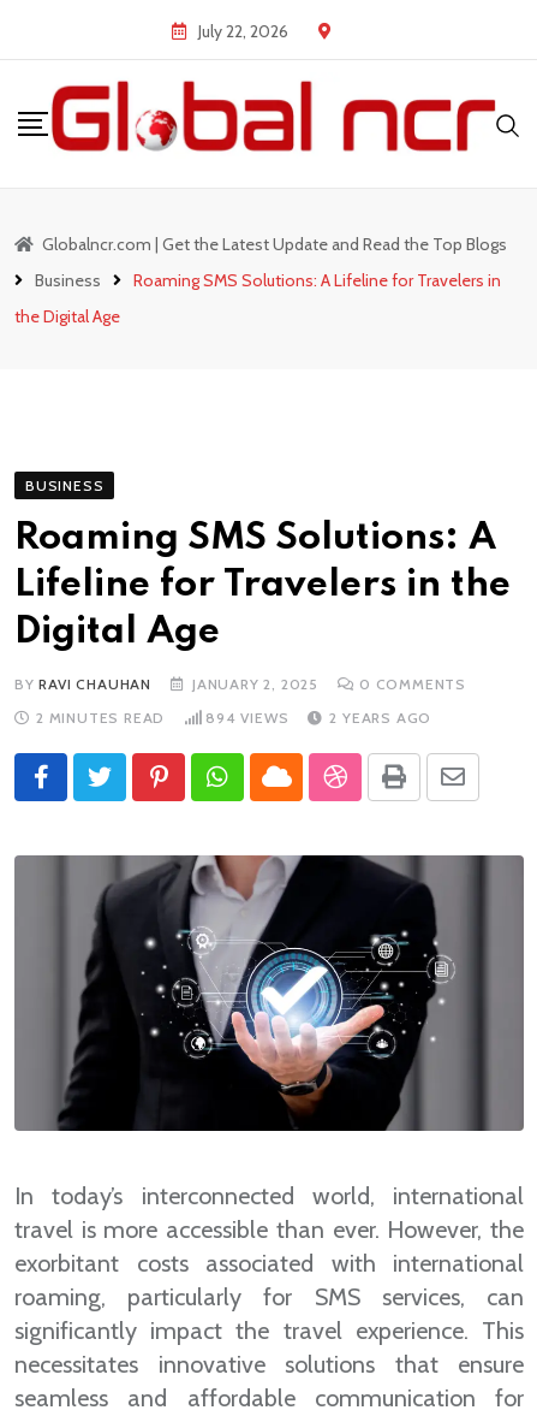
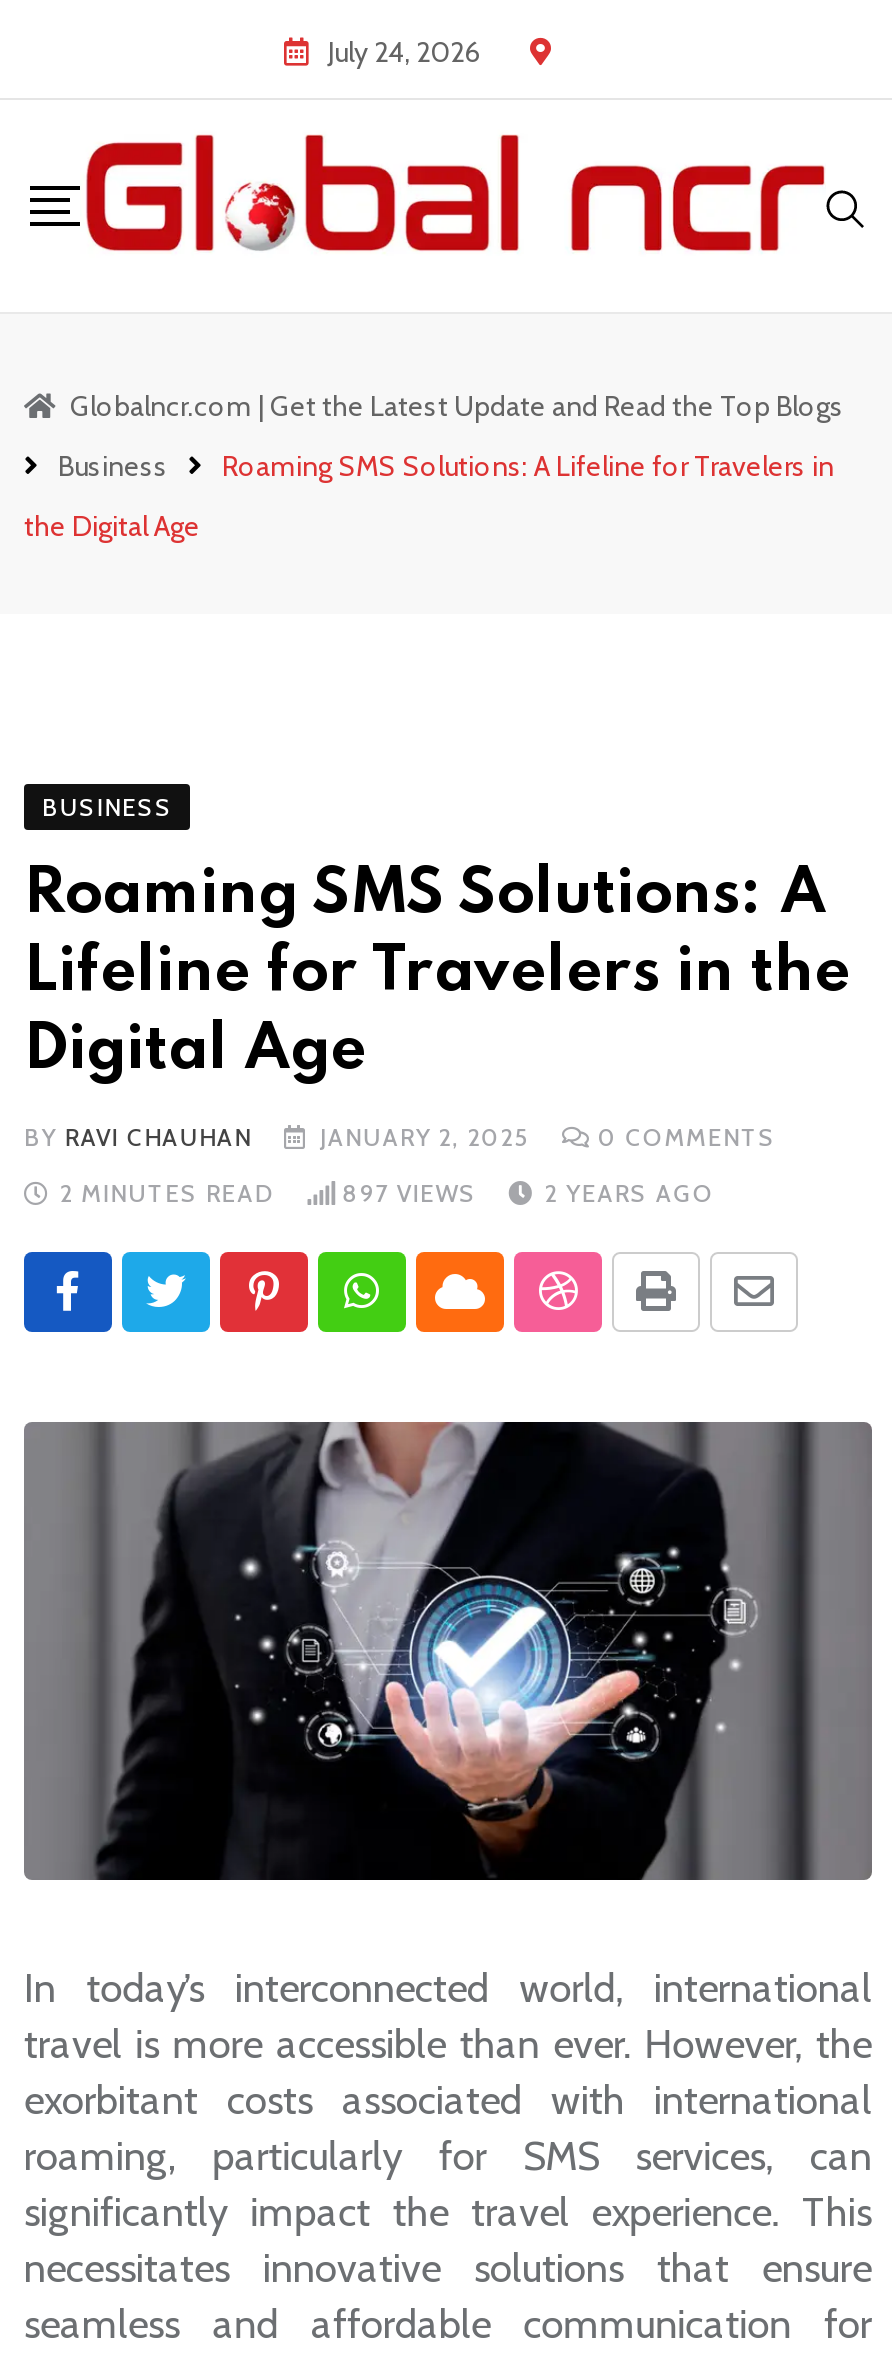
- July 22, 2026
+ July 24, 2026

- 894 VIEWS
+ 897 VIEWS
